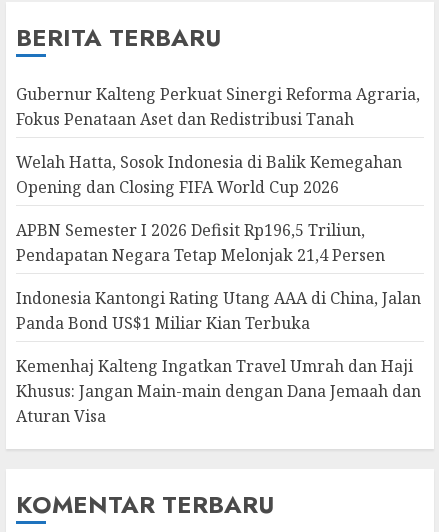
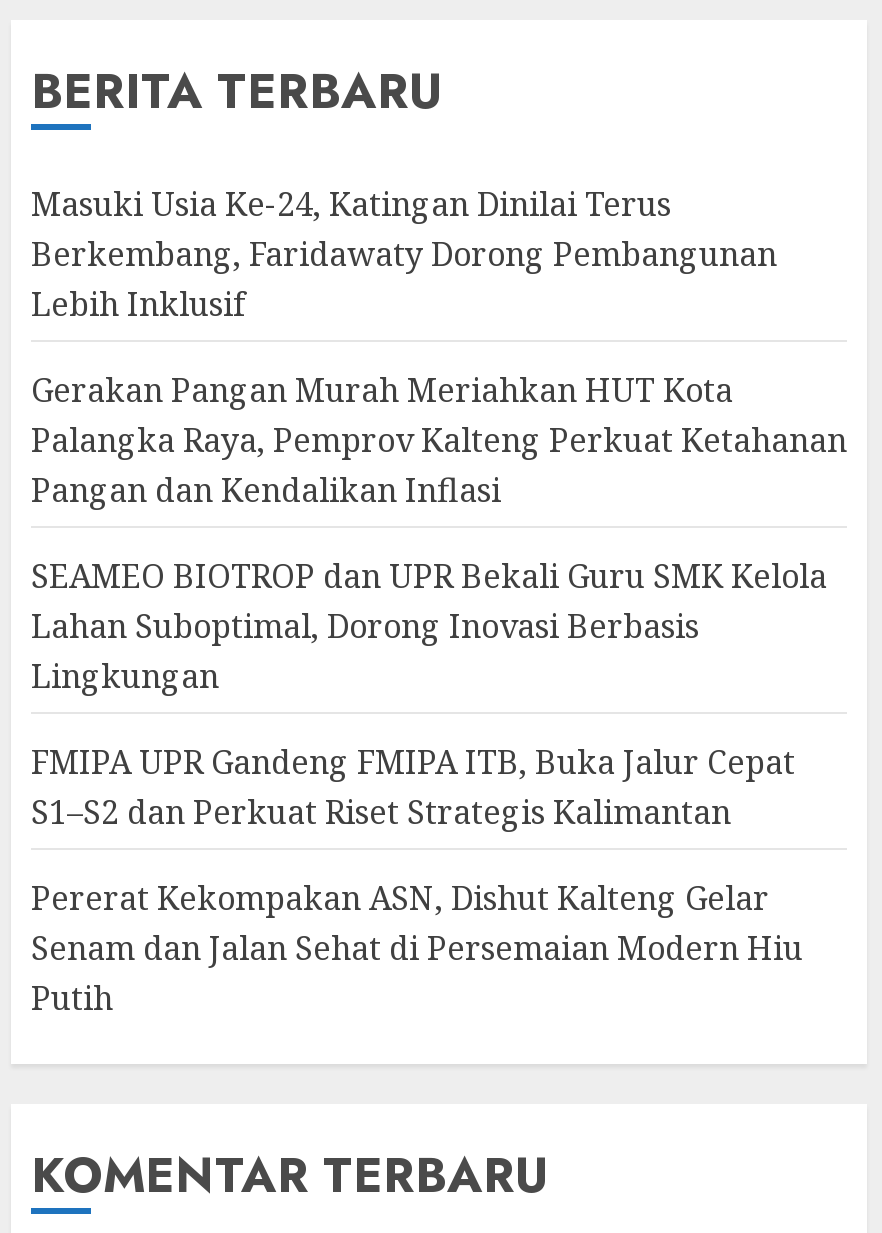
- Gubernur Kalteng Perkuat Sinergi Reforma Agraria,
- Fokus Penataan Aset dan Redistribusi Tanah
+ Masuki Usia Ke-24, Katingan Dinilai Terus
+ Berkembang, Faridawaty Dorong Pembangunan
+ Lebih Inklusif

- Welah Hatta, Sosok Indonesia di Balik Kemegahan
- Opening dan Closing FIFA World Cup 2026
+ Gerakan Pangan Murah Meriahkan HUT Kota
+ Palangka Raya, Pemprov Kalteng Perkuat Ketahanan
+ Pangan dan Kendalikan Inflasi

- APBN Semester I 2026 Defisit Rp196,5 Triliun,
- Pendapatan Negara Tetap Melonjak 21,4 Persen
+ SEAMEO BIOTROP dan UPR Bekali Guru SMK Kelola
+ Lahan Suboptimal, Dorong Inovasi Berbasis
+ Lingkungan

- Indonesia Kantongi Rating Utang AAA di China, Jalan
- Panda Bond US$1 Miliar Kian Terbuka
+ FMIPA UPR Gandeng FMIPA ITB, Buka Jalur Cepat
+ S1–S2 dan Perkuat Riset Strategis Kalimantan

- Kemenhaj Kalteng Ingatkan Travel Umrah dan Haji
- Khusus: Jangan Main-main dengan Dana Jemaah dan
- Aturan Visa
+ Pererat Kekompakan ASN, Dishut Kalteng Gelar
+ Senam dan Jalan Sehat di Persemaian Modern Hiu
+ Putih
